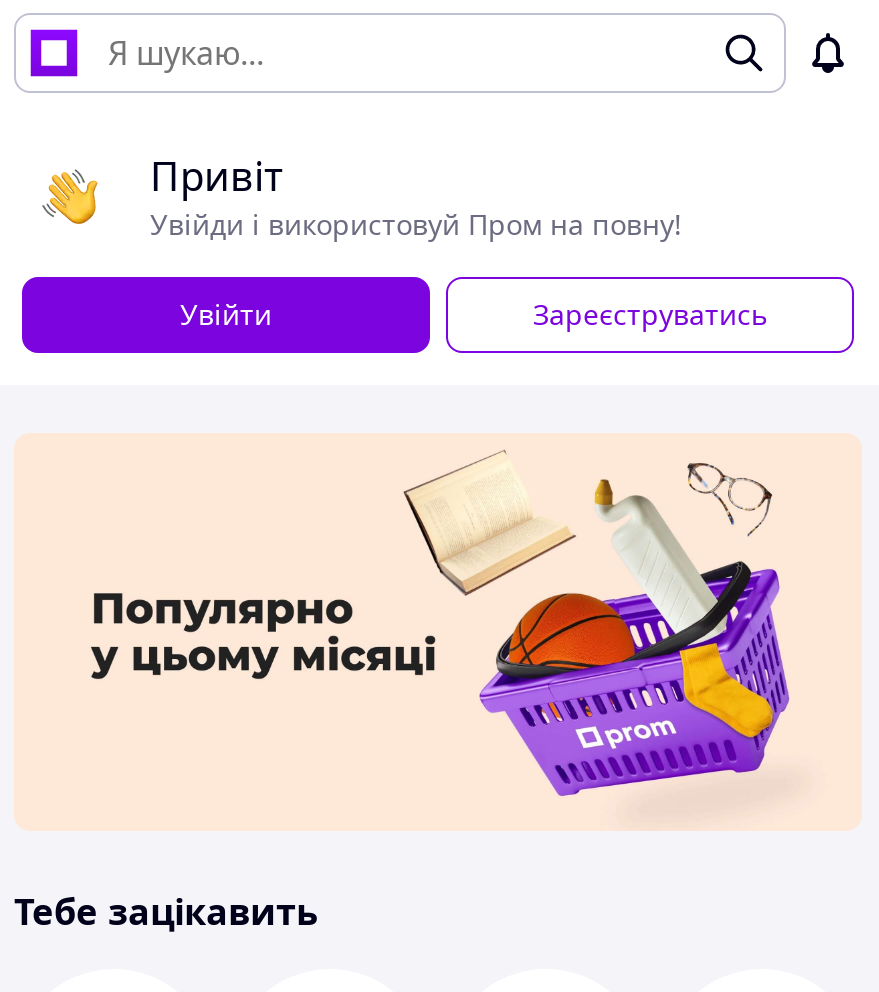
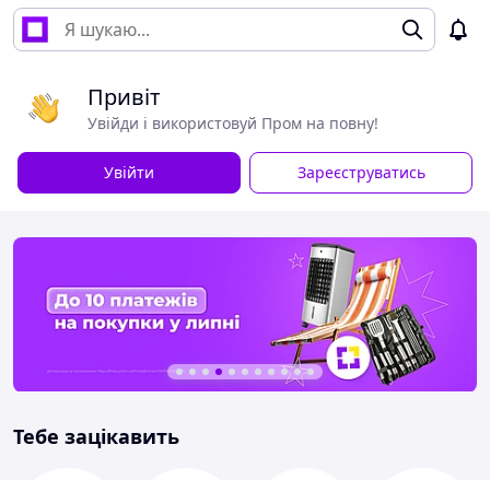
- [image]
+ [image]
